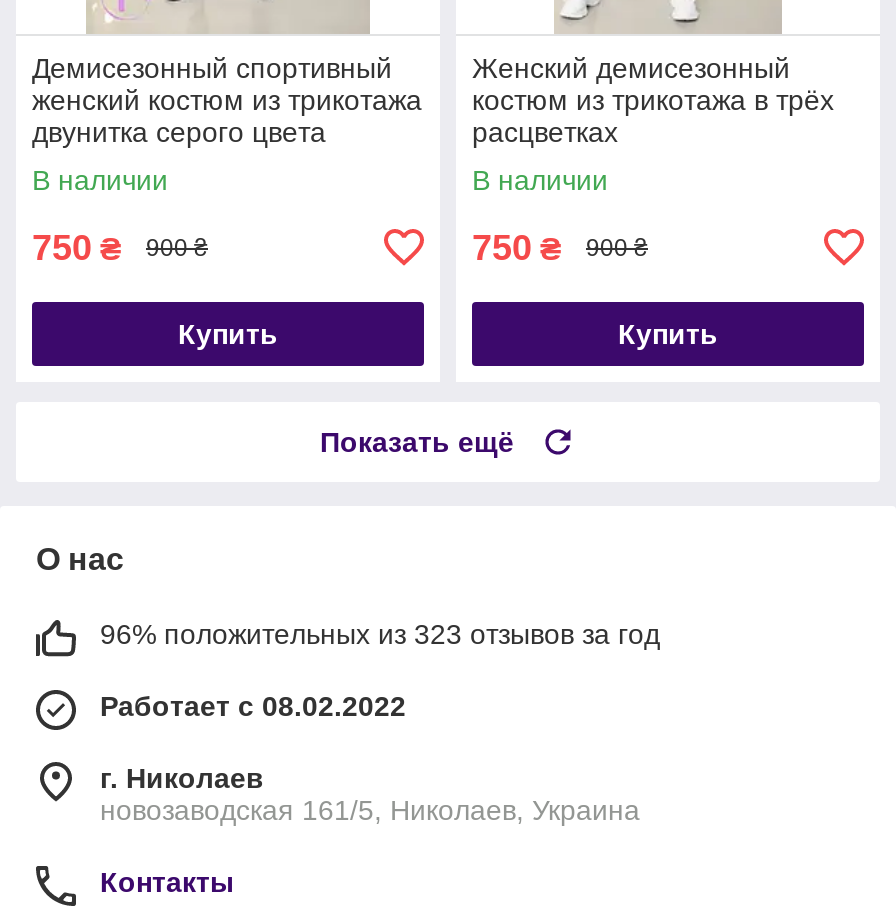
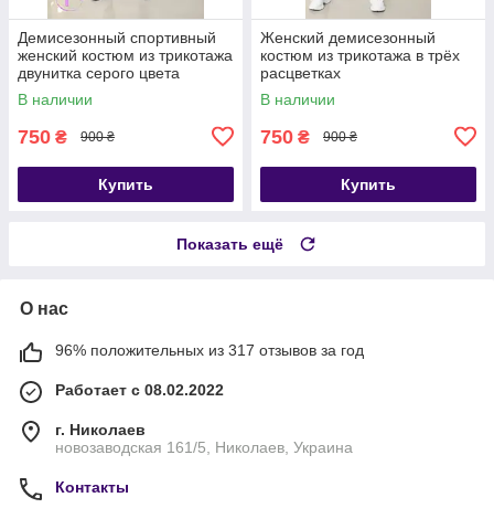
- 96% положительных из 323 отзывов за год
+ 96% положительных из 317 отзывов за год
